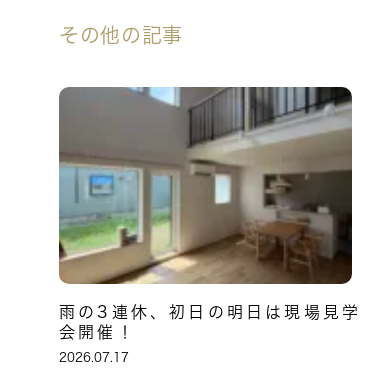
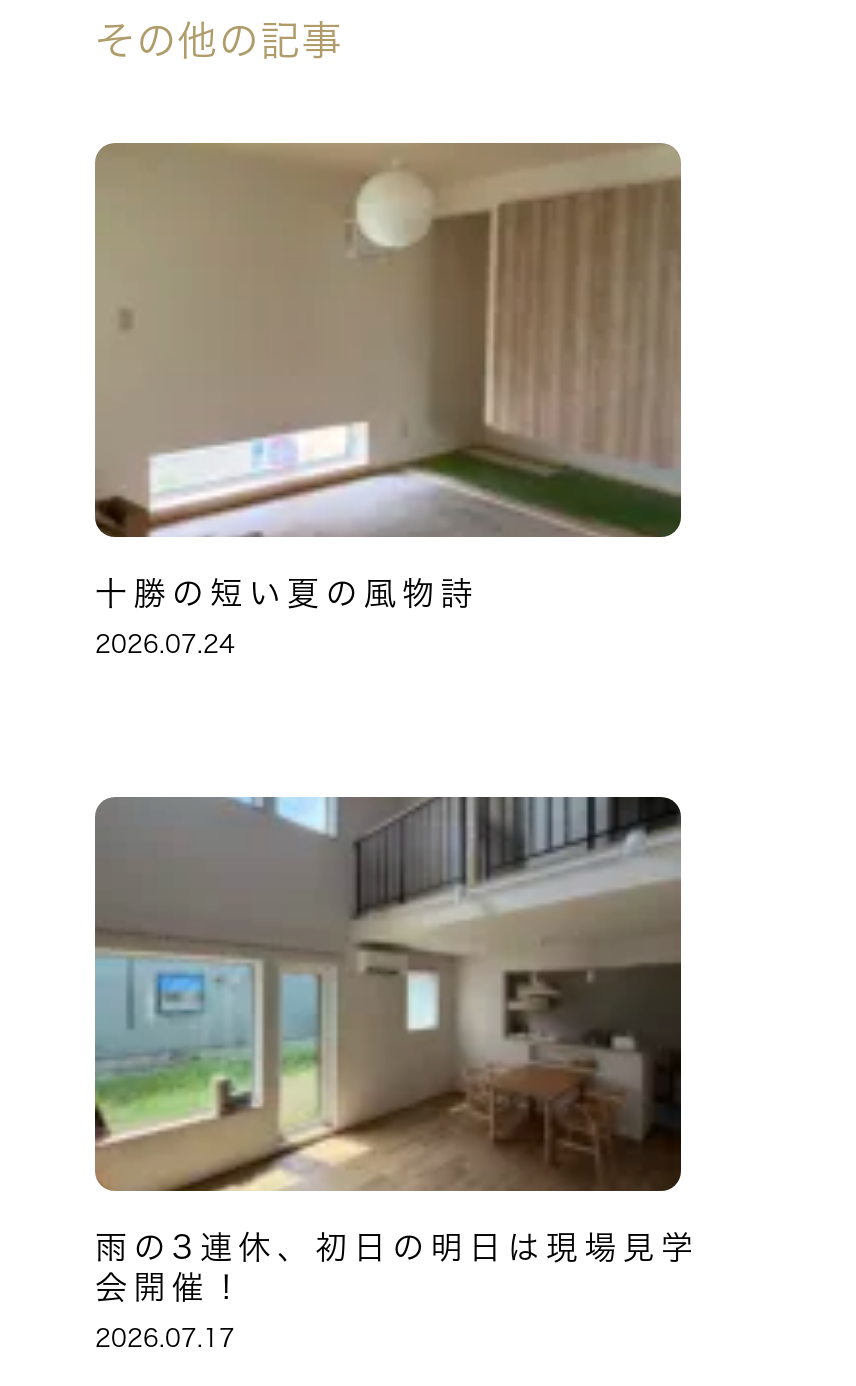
+ [image]
+ 十勝の短い夏の風物詩
+ 2026.07.24
